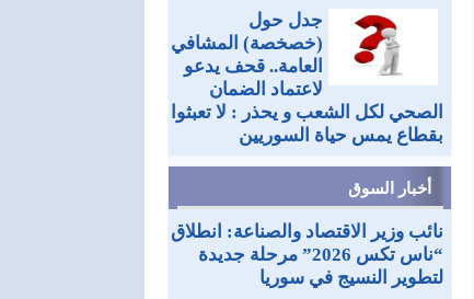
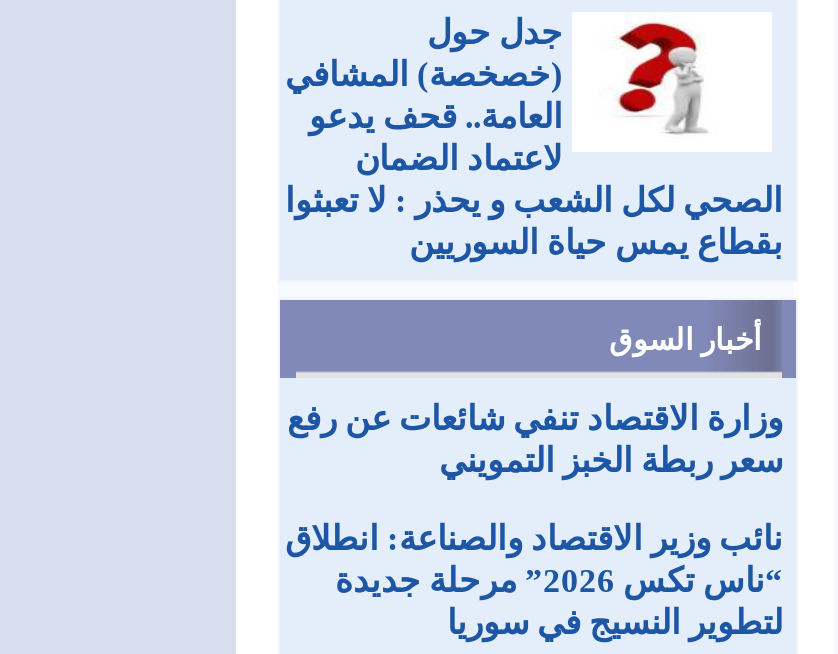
+ وزارة الاقتصاد تنفي شائعات عن رفع
+ سعر ربطة الخبز التمويني
